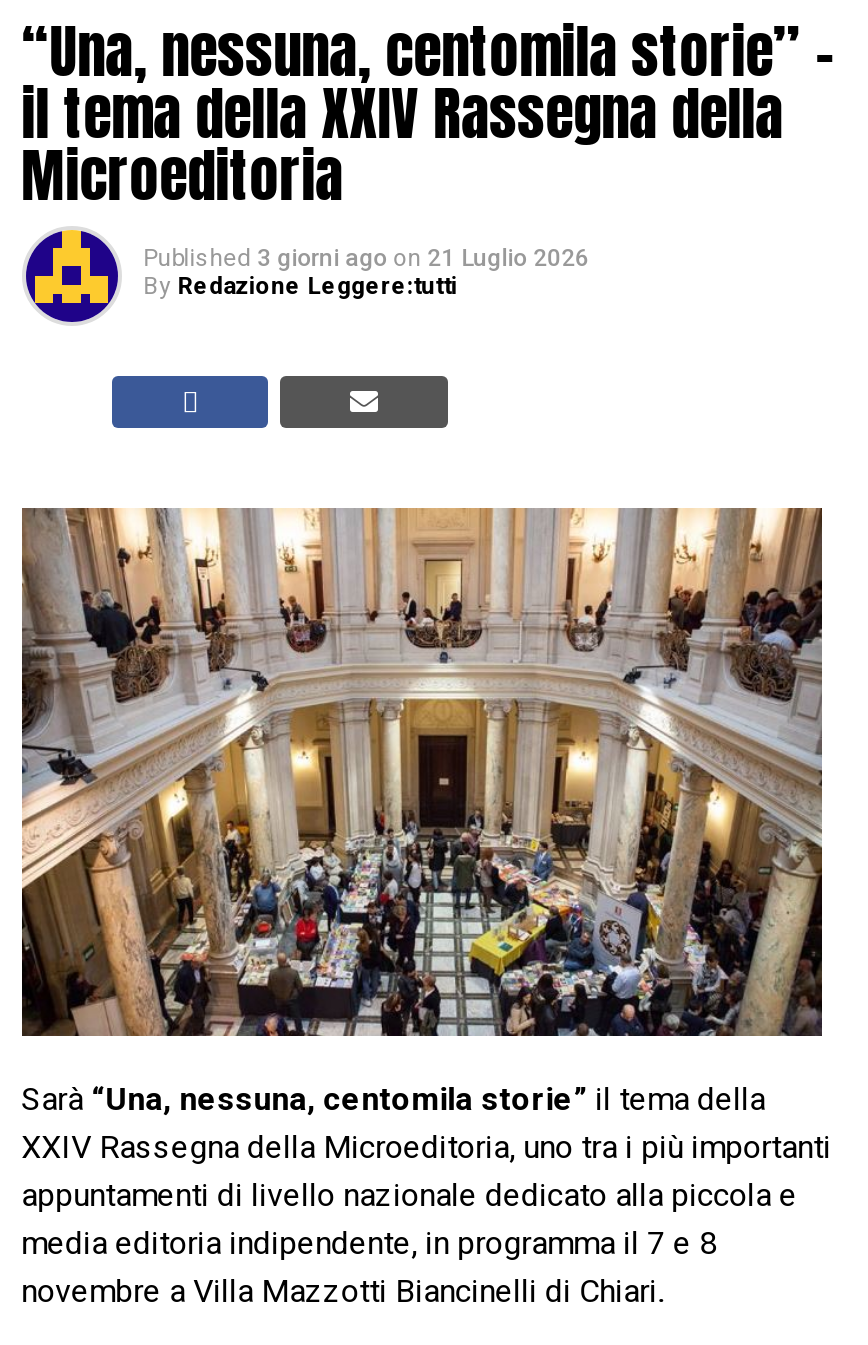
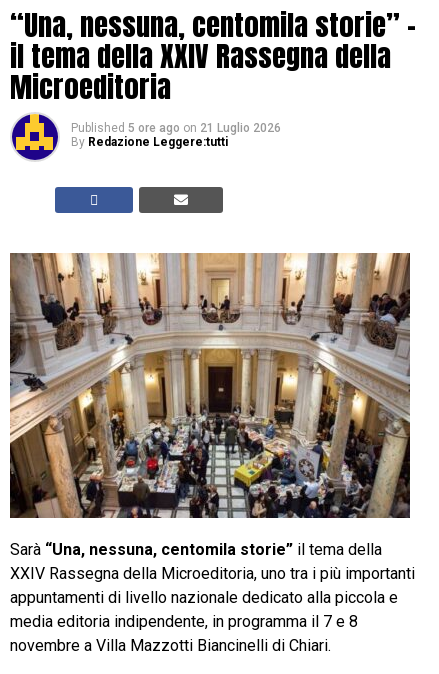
- Published 3 giorni ago on 21 Luglio 2026
+ Published 5 ore ago on 21 Luglio 2026
